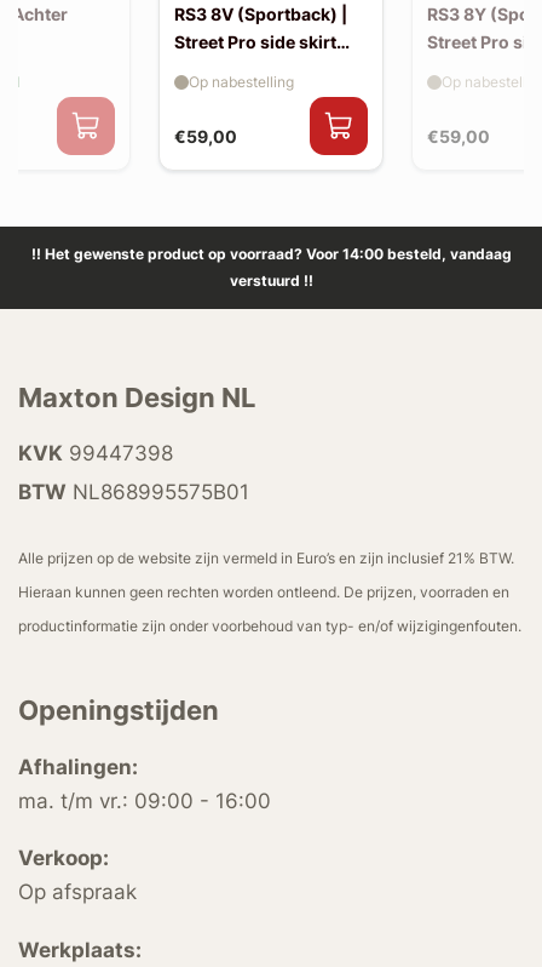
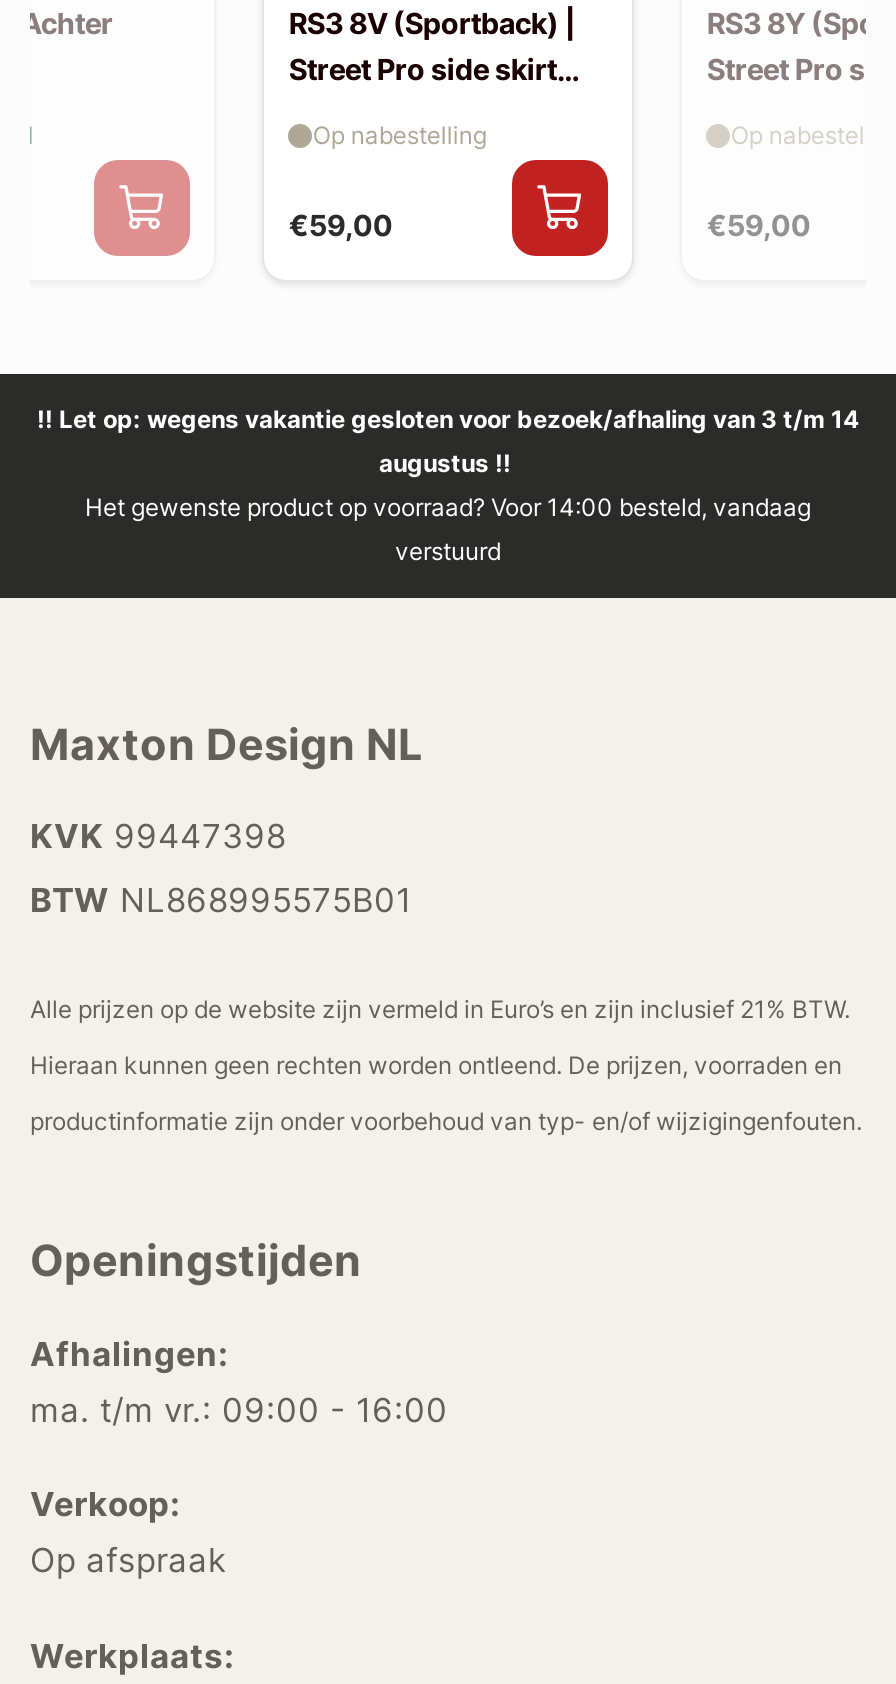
- !! Het gewenste product op voorraad? Voor 14:00 besteld, vandaag
- verstuurd !!
+ !! Let op: wegens vakantie gesloten voor bezoek/afhaling van 3 t/m 14
+ augustus !!
+ Het gewenste product op voorraad? Voor 14:00 besteld, vandaag
+ verstuurd
